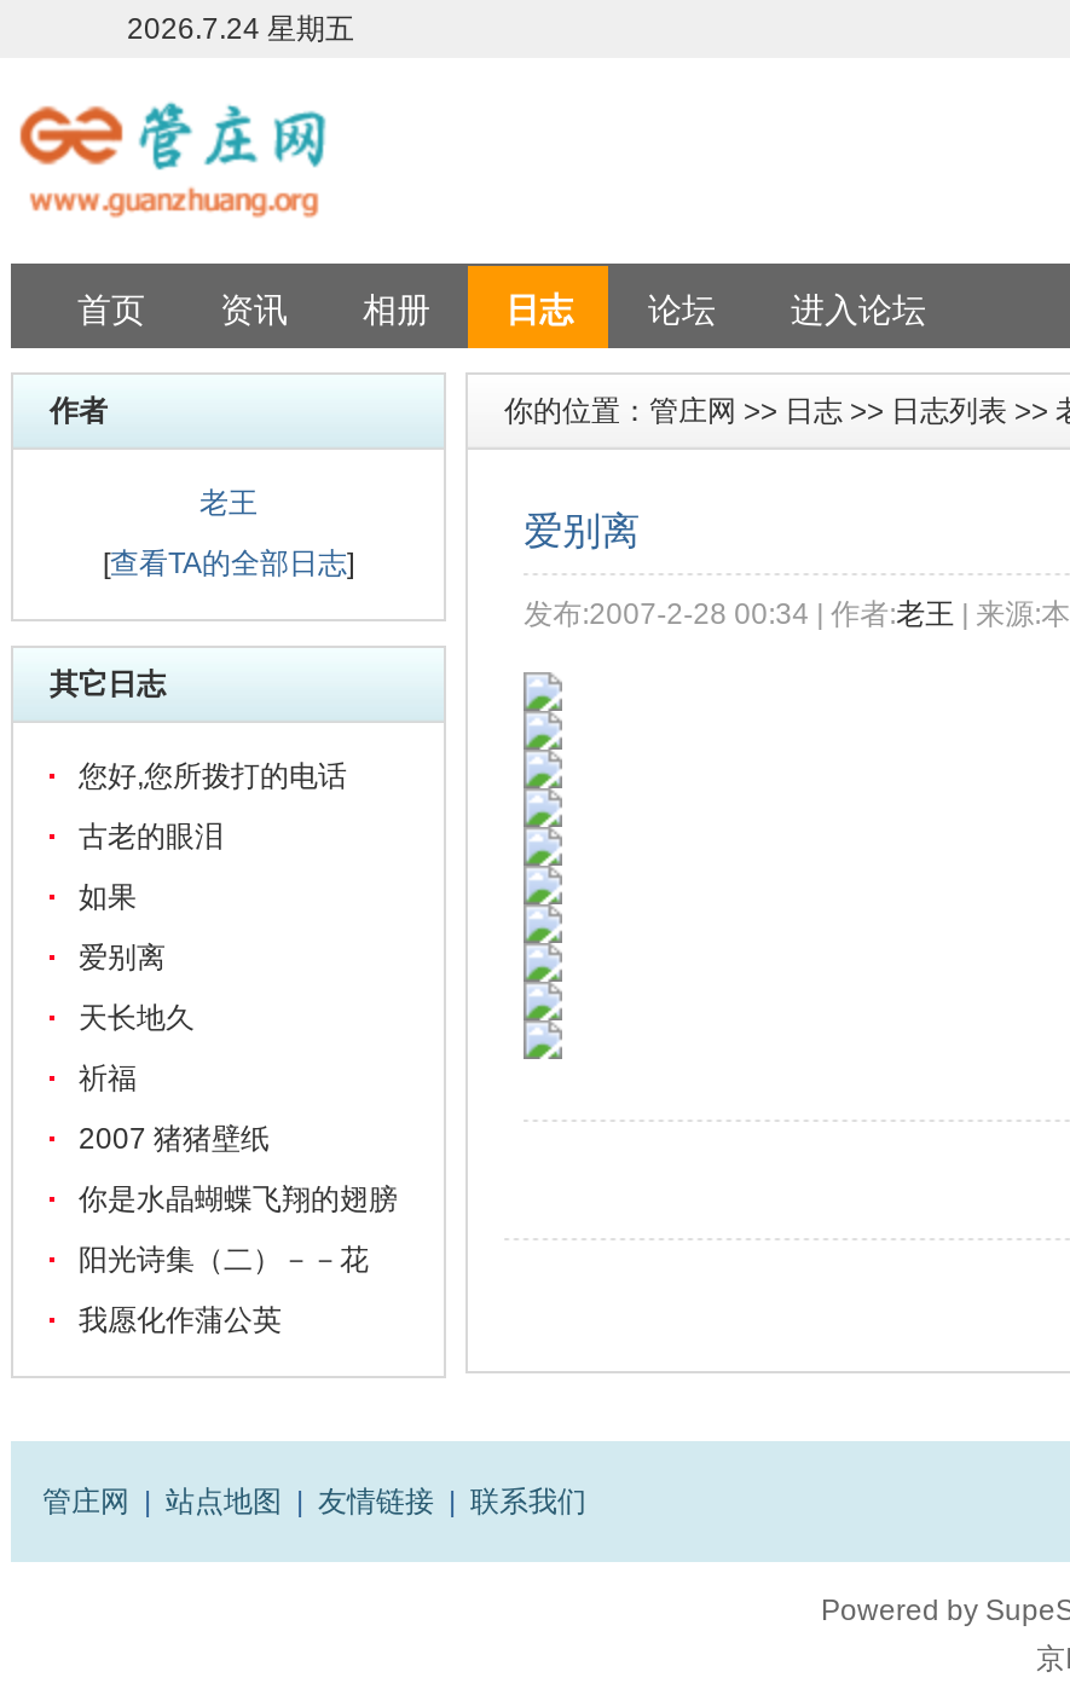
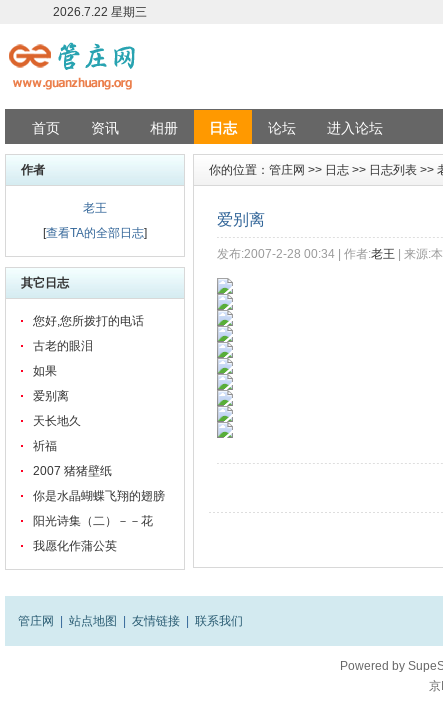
- 2026.7.24 星期五
+ 2026.7.22 星期三
